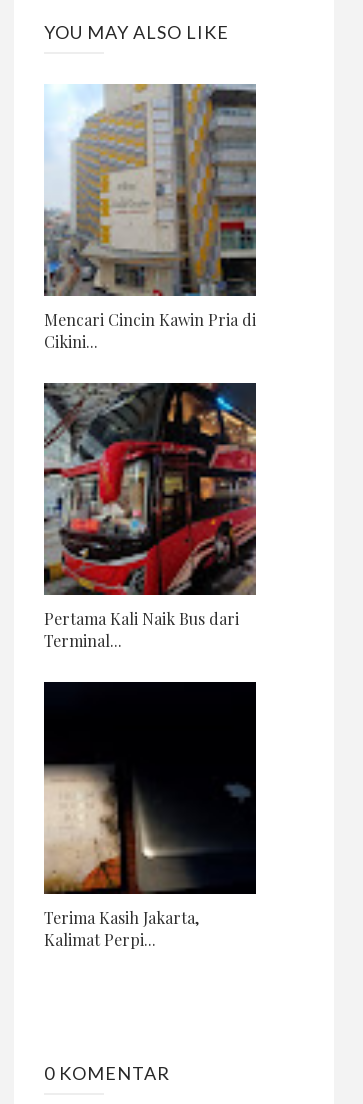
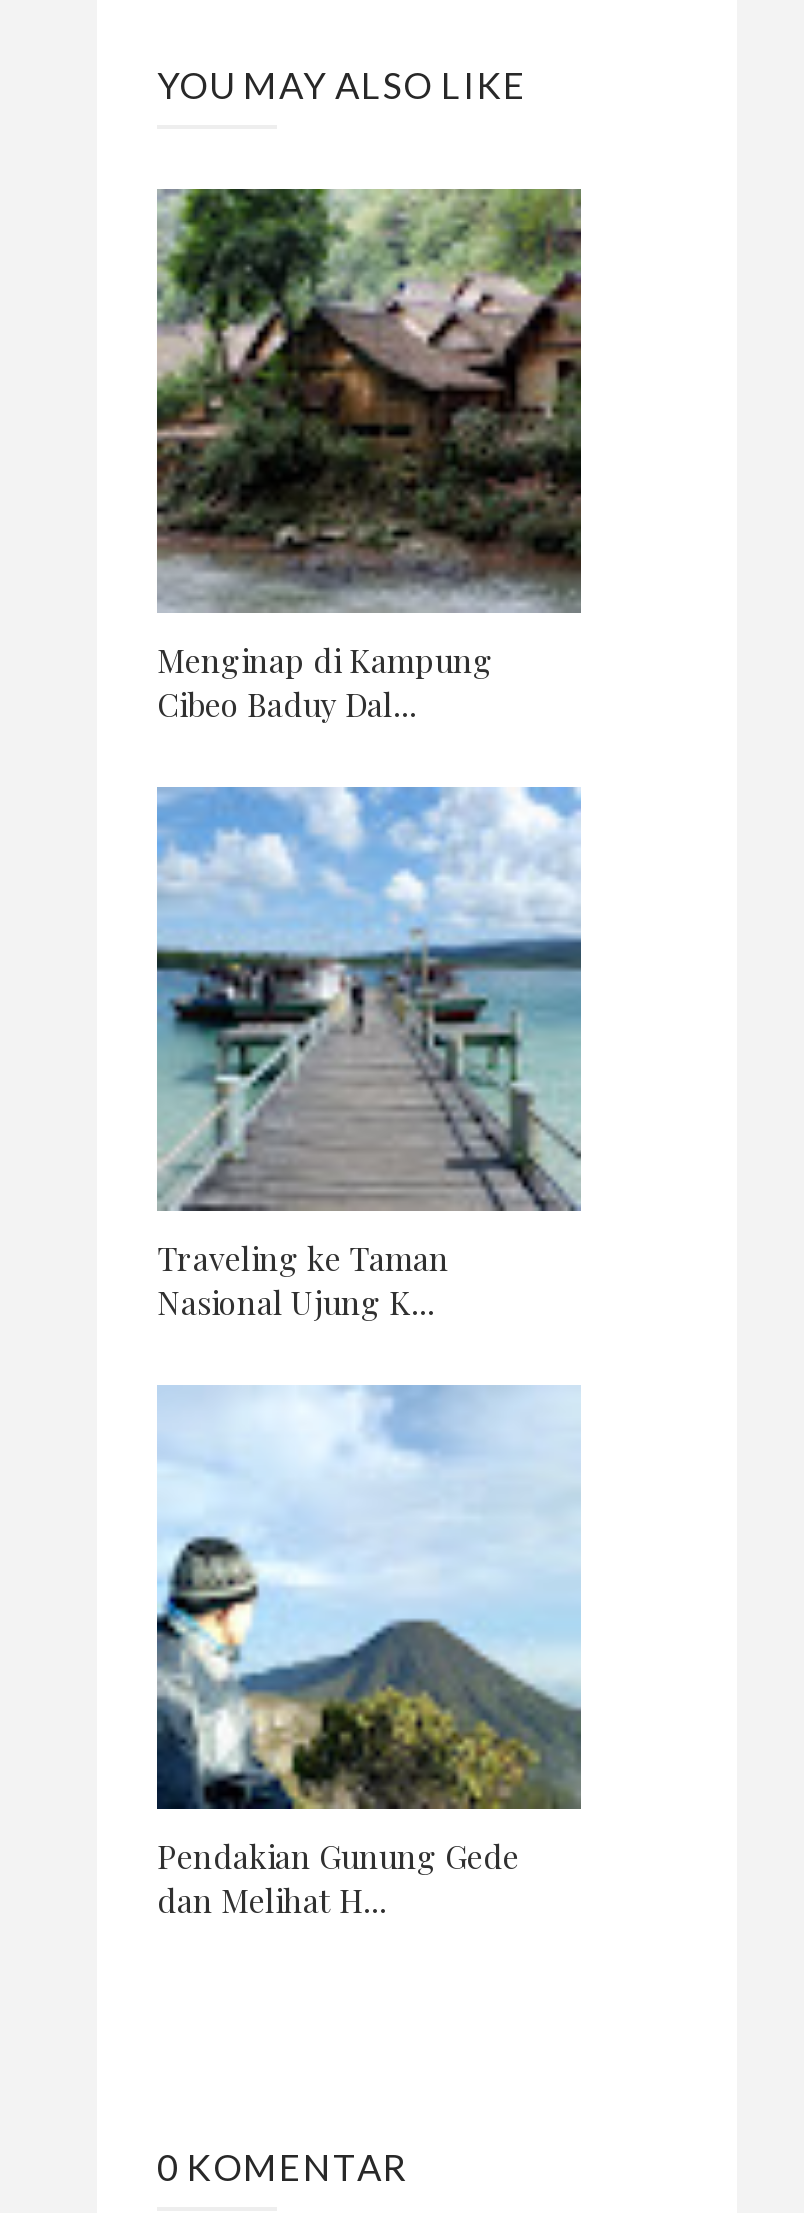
- [image]
- Mencari Cincin Kawin Pria di
- Cikini...
+ [image]
+ Menginap di Kampung
+ Cibeo Baduy Dal...

- [image]
- Pertama Kali Naik Bus dari
- Terminal...
+ [image]
+ Traveling ke Taman
+ Nasional Ujung K...

- [image]
- Terima Kasih Jakarta,
- Kalimat Perpi...
+ [image]
+ Pendakian Gunung Gede
+ dan Melihat H...
